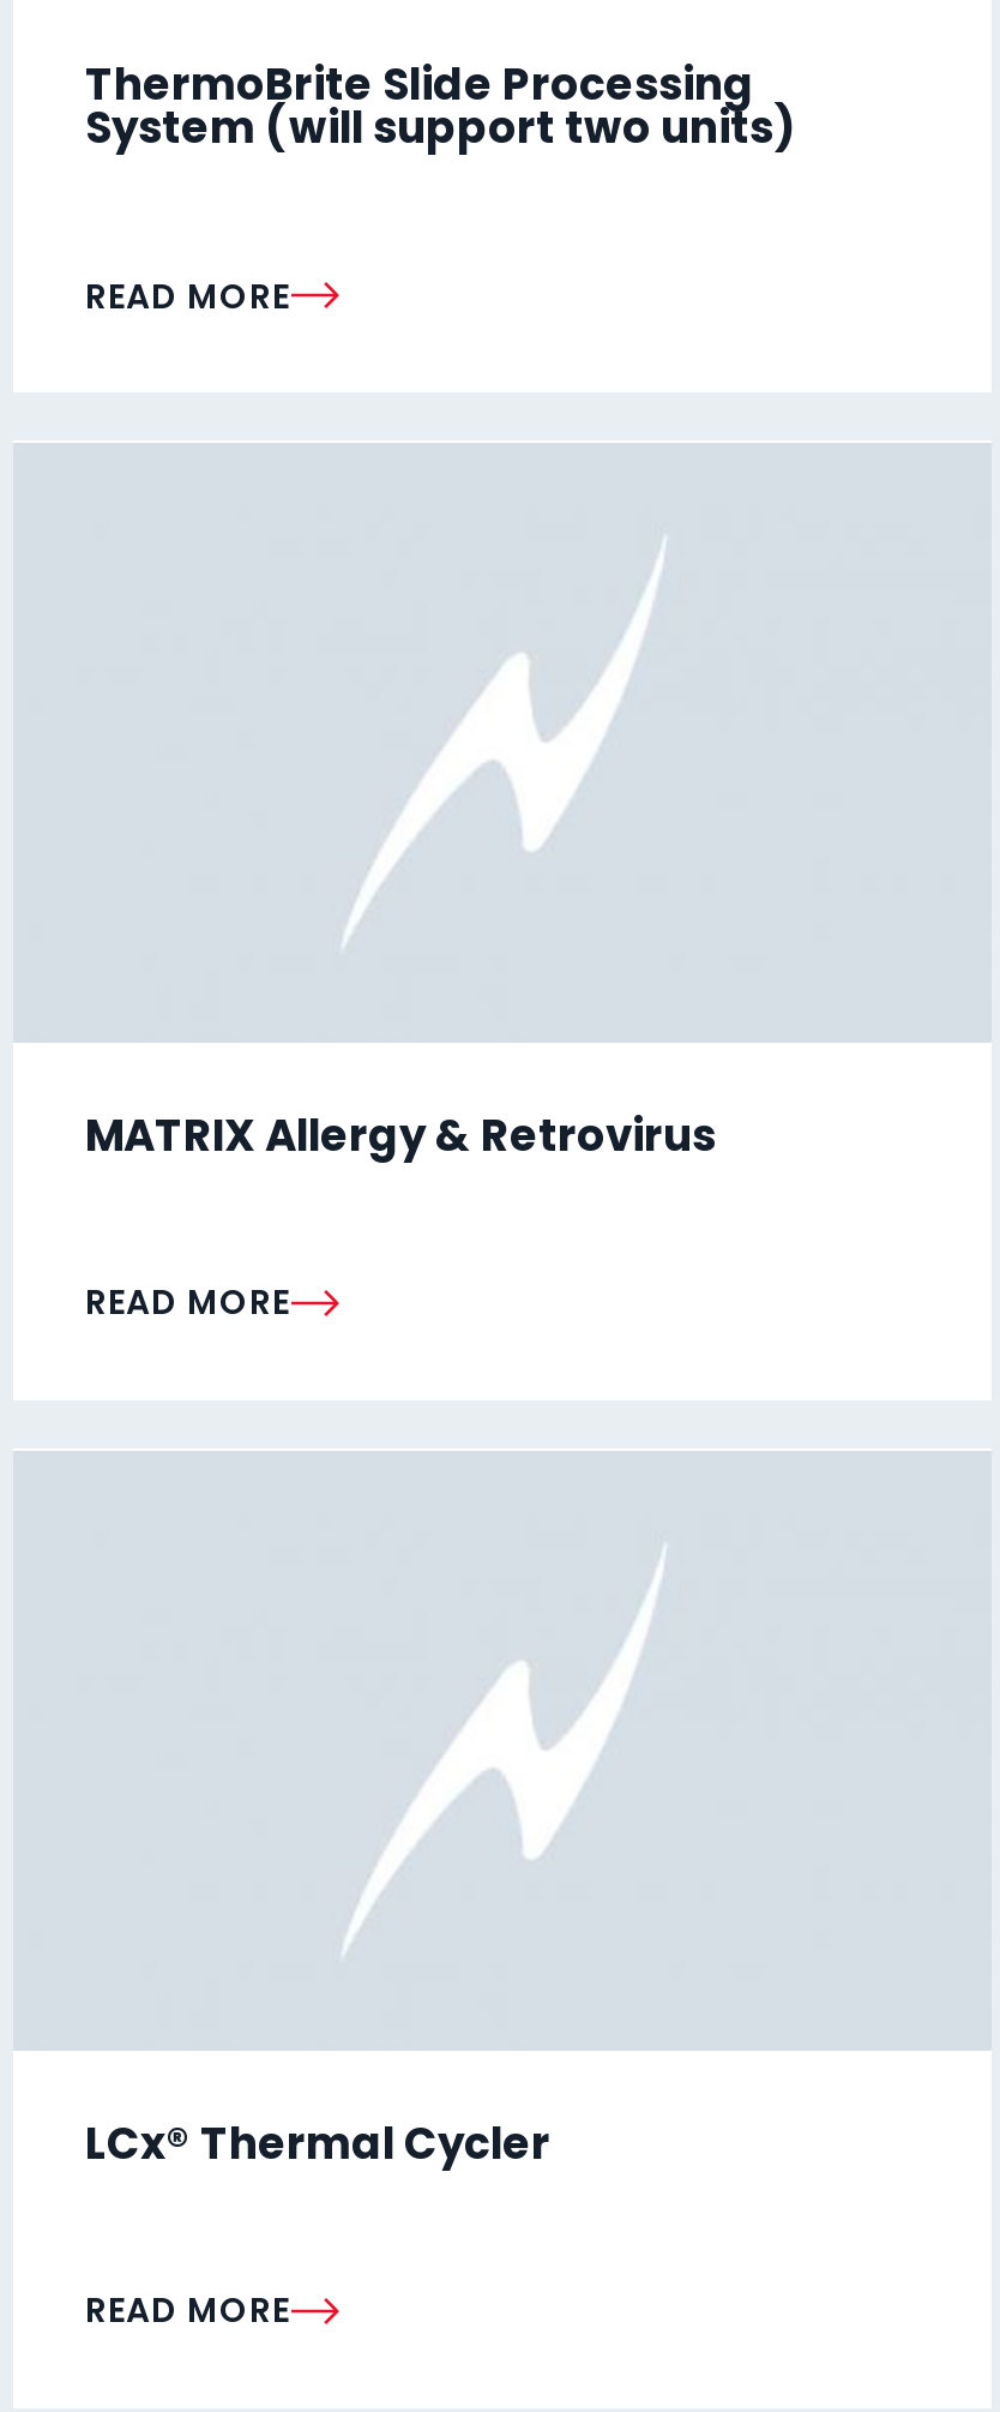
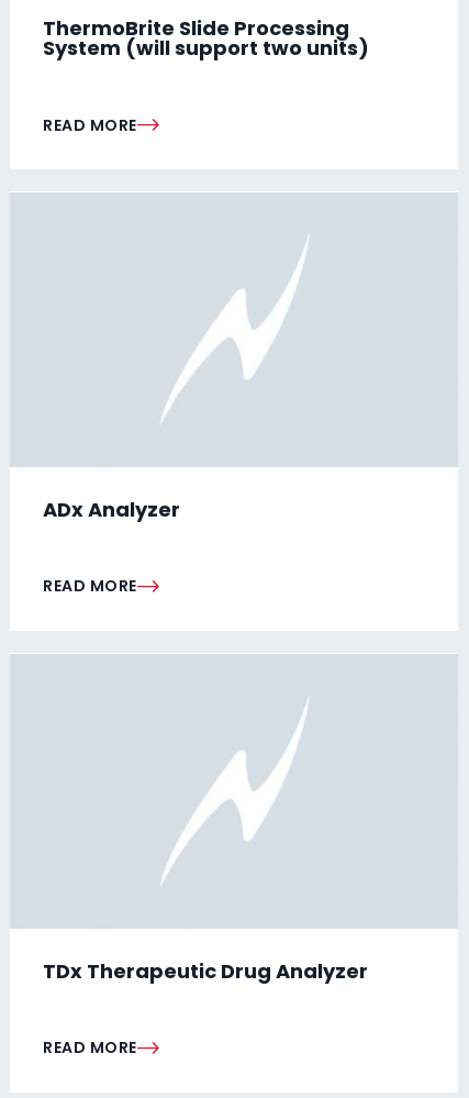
- MATRIX Allergy & Retrovirus
+ ADx Analyzer

- LCx® Thermal Cycler
+ TDx Therapeutic Drug Analyzer
